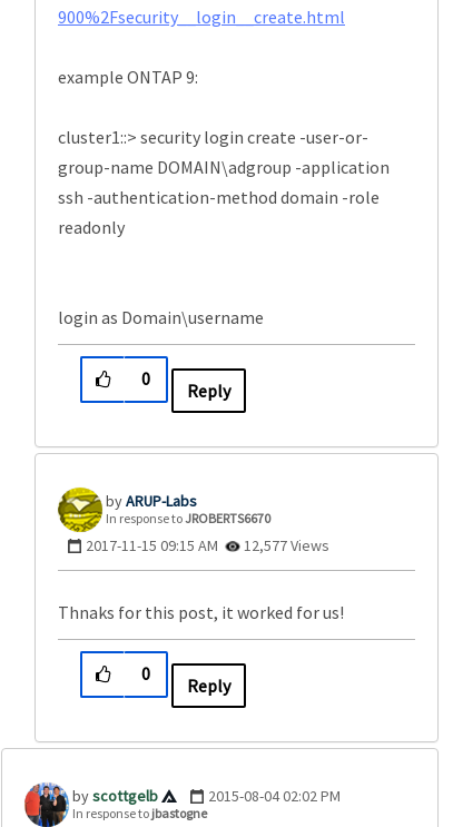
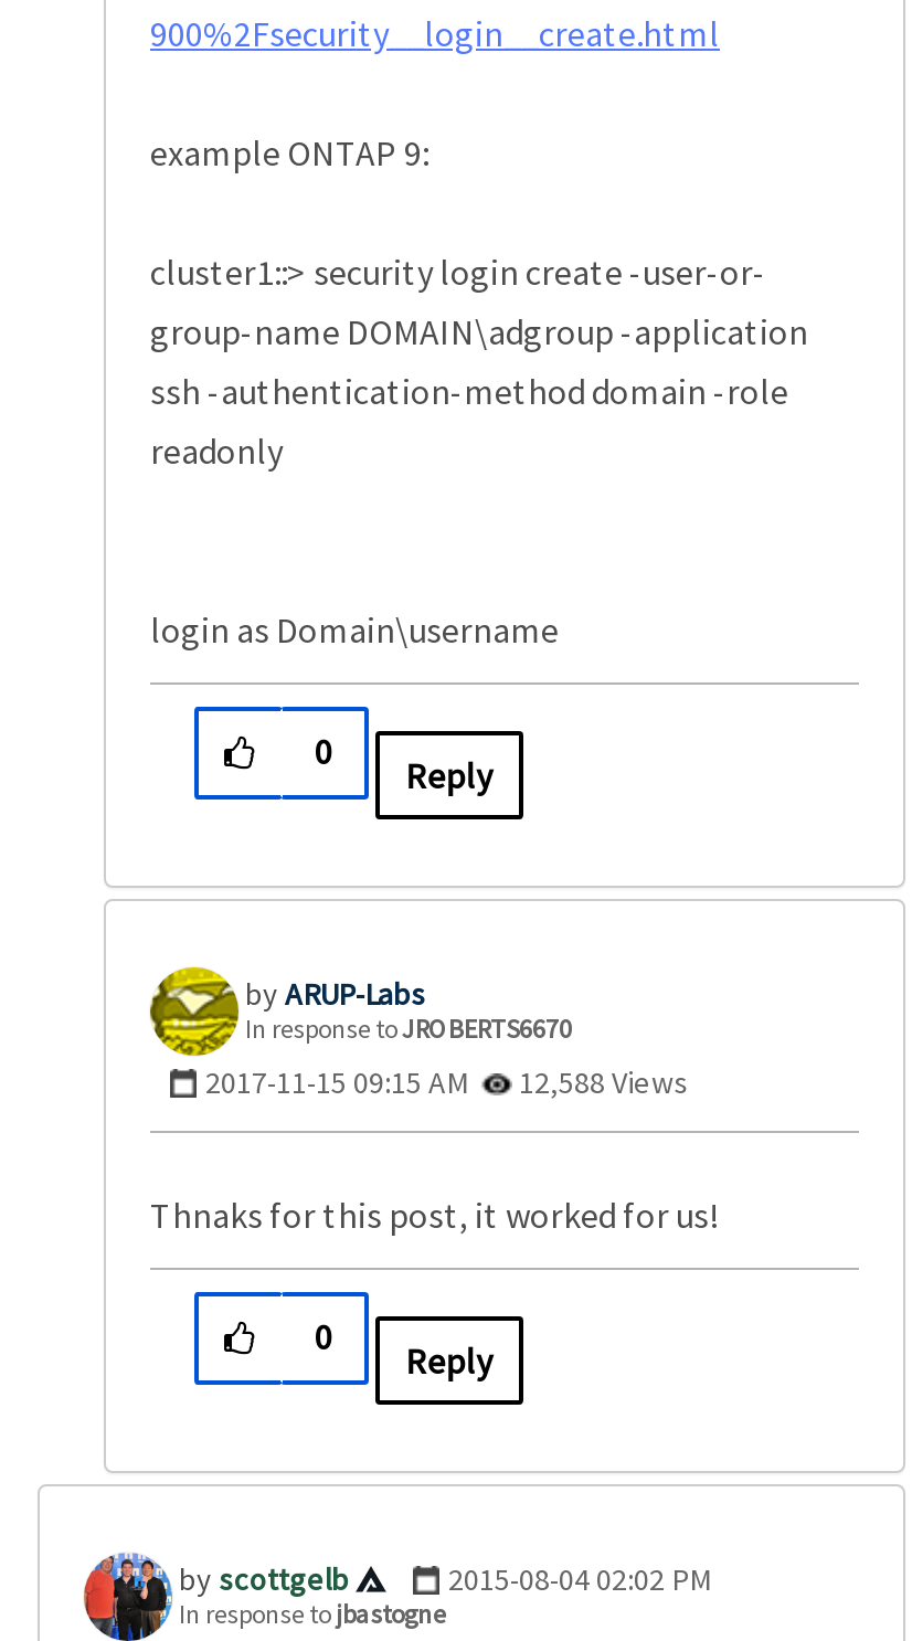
- 2017-11-15 09:15 AM 12,577 Views
+ 2017-11-15 09:15 AM 12,588 Views
